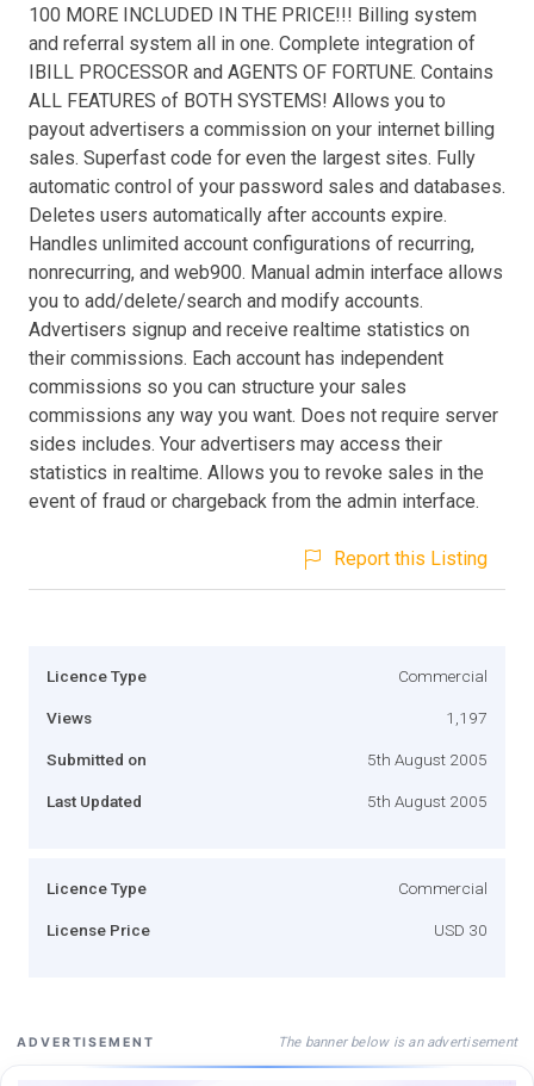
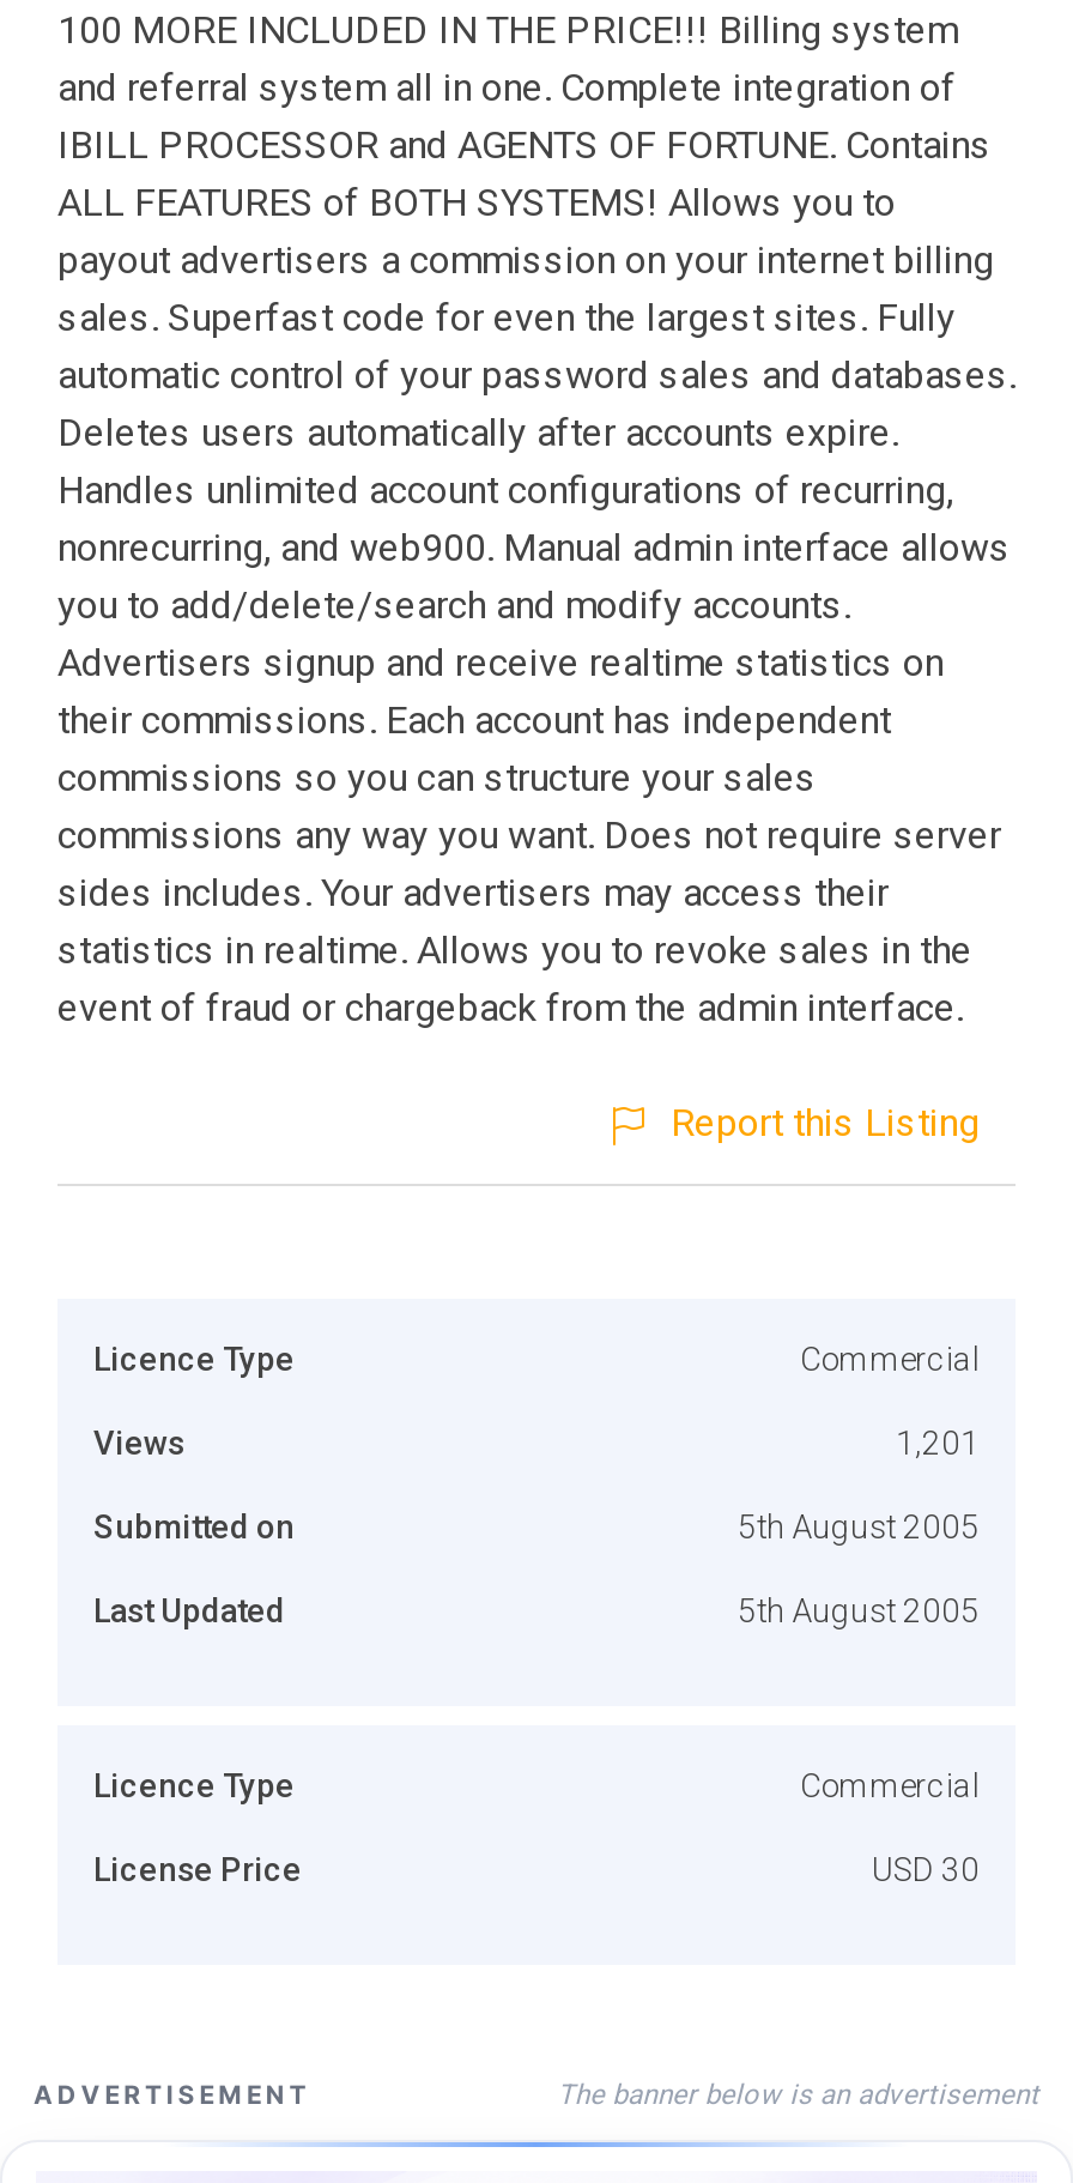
- 1,197
+ 1,201
